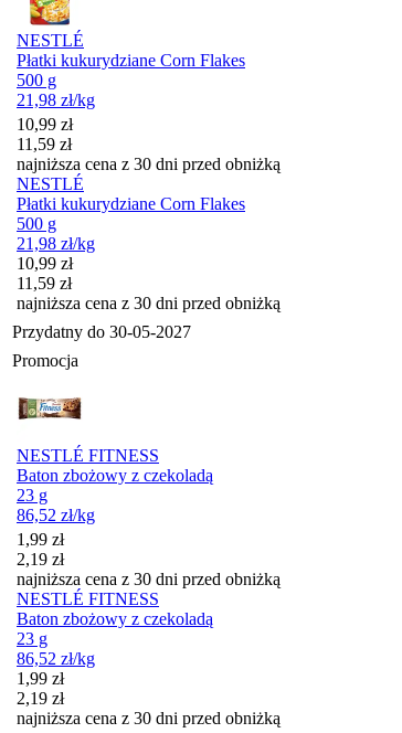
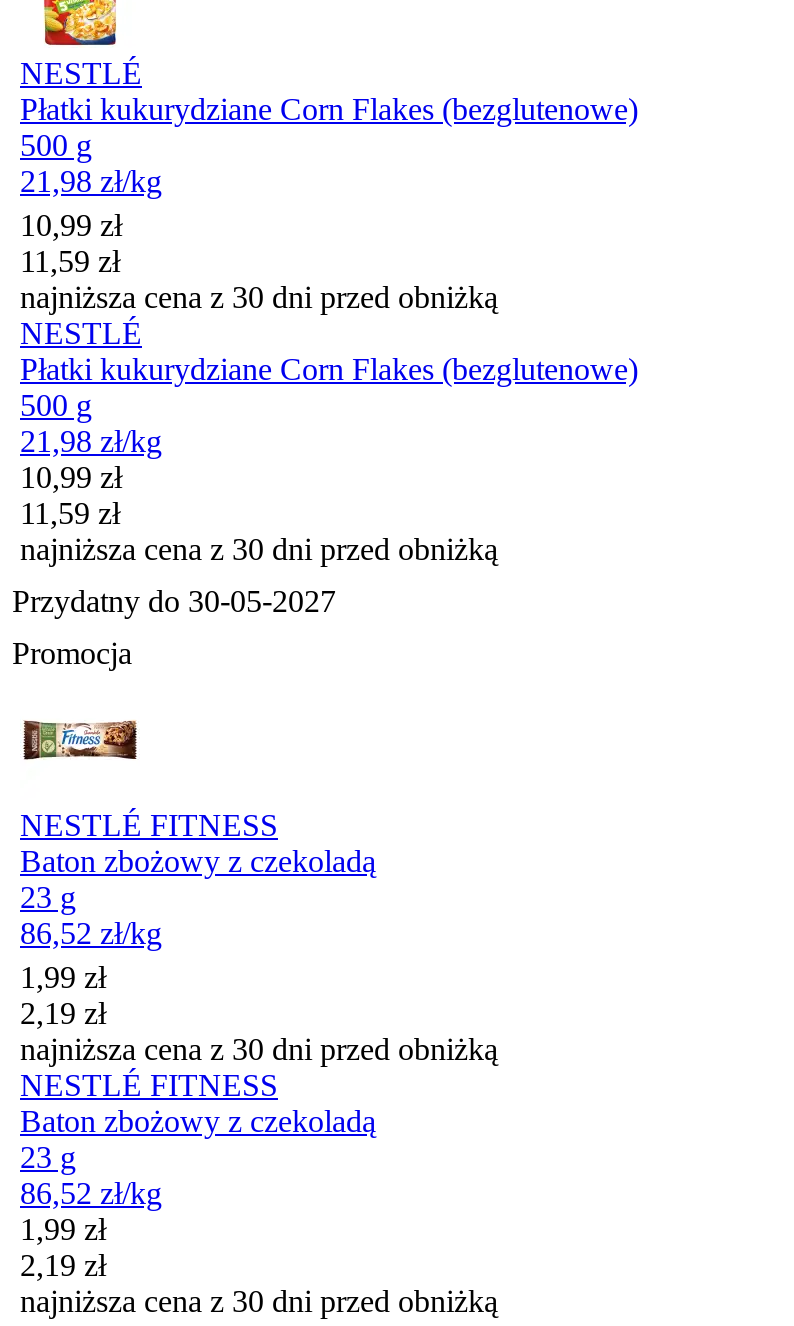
- Płatki kukurydziane Corn Flakes
+ Płatki kukurydziane Corn Flakes (bezglutenowe)

- Płatki kukurydziane Corn Flakes
+ Płatki kukurydziane Corn Flakes (bezglutenowe)
